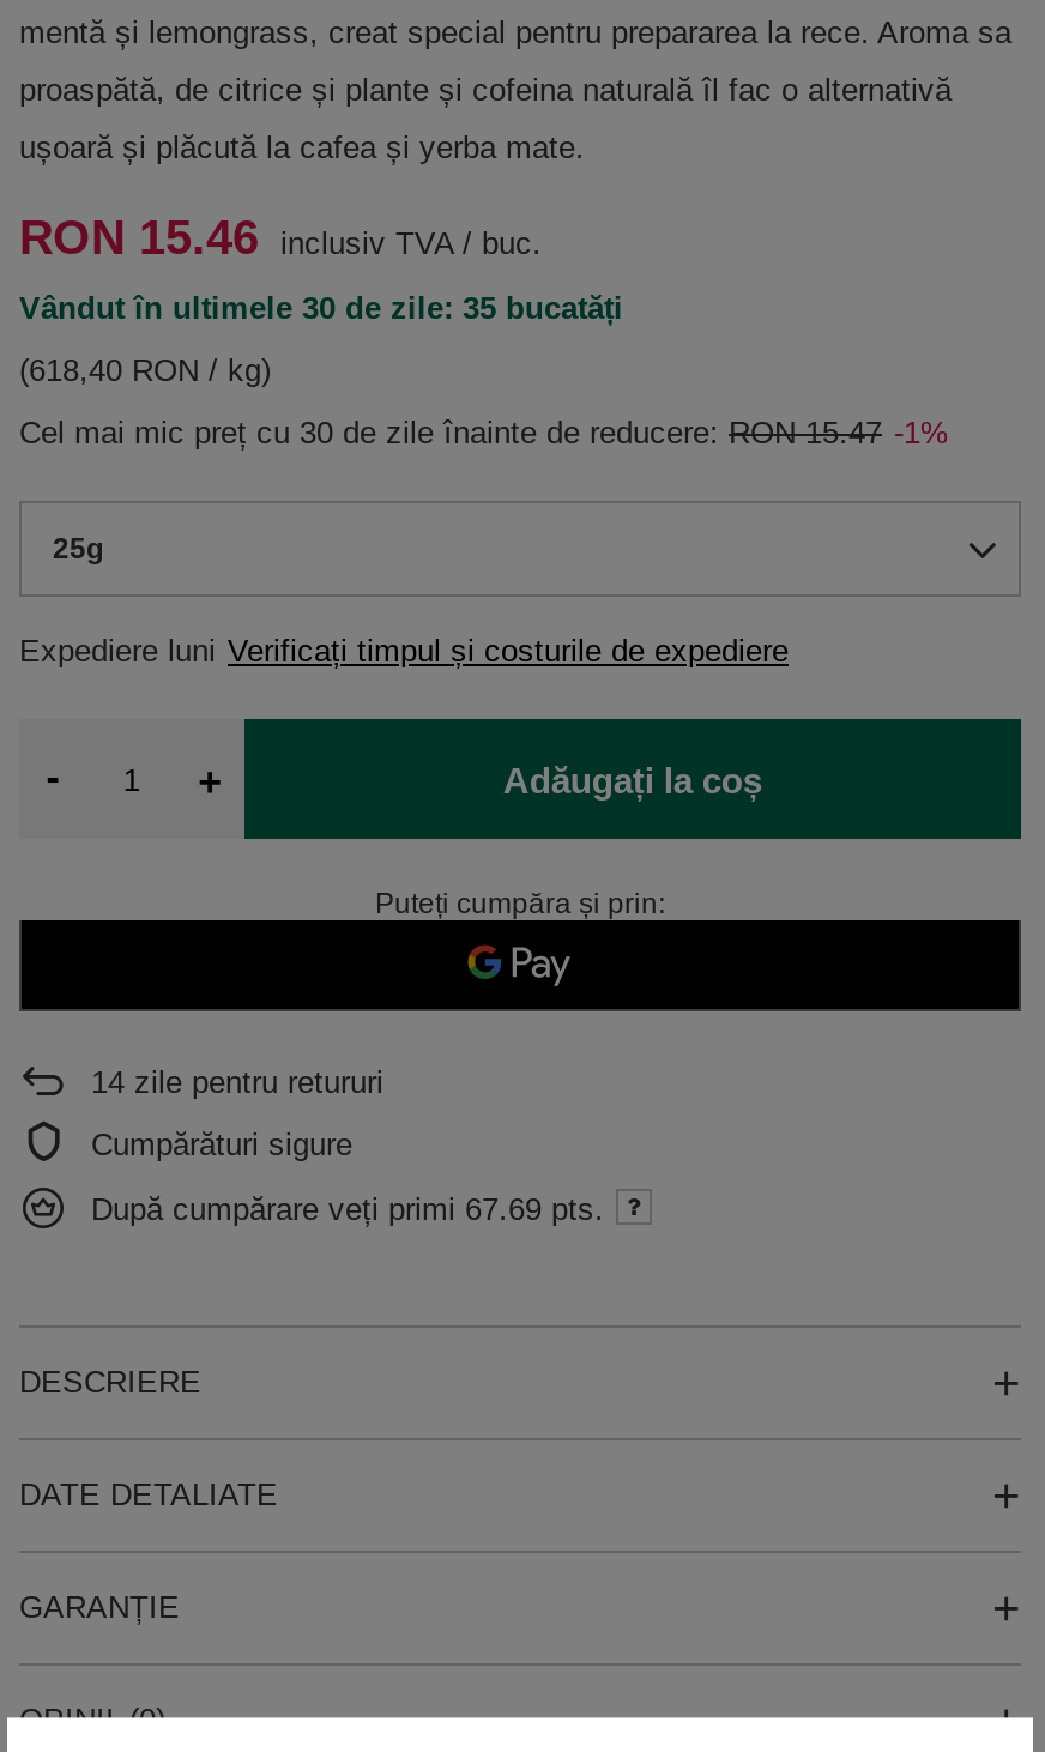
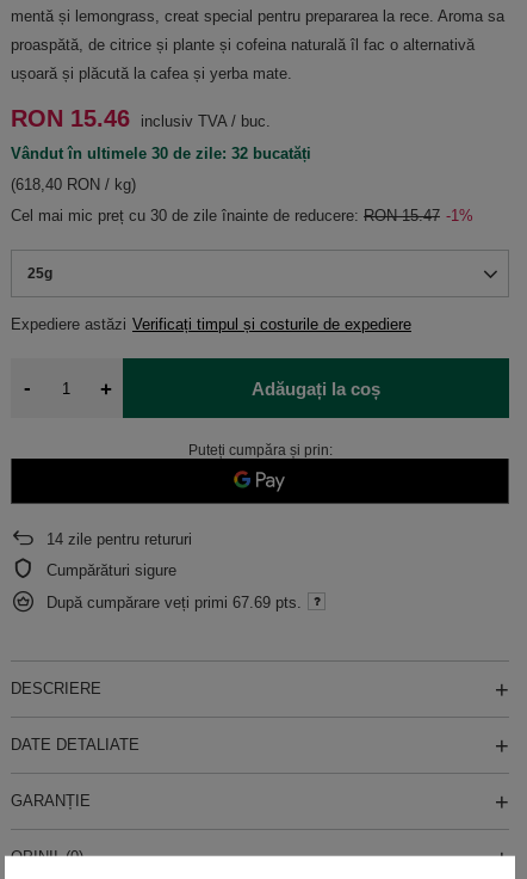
- Vândut în ultimele 30 de zile: 35 bucatăți
+ Vândut în ultimele 30 de zile: 32 bucatăți

- Expediere luni Verificați timpul și costurile de expediere
+ Expediere astăzi Verificați timpul și costurile de expediere
